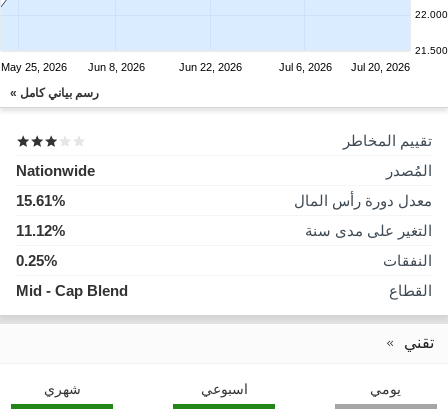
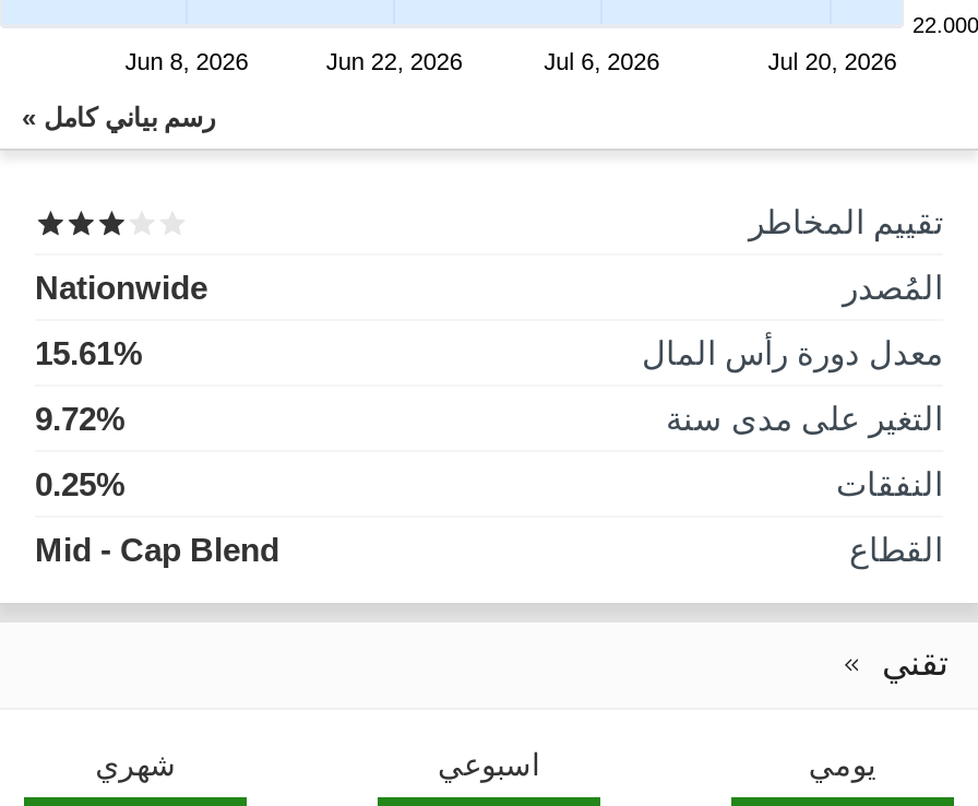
- 21.500

- May 25, 2026

- 11.12%
+ 9.72%
